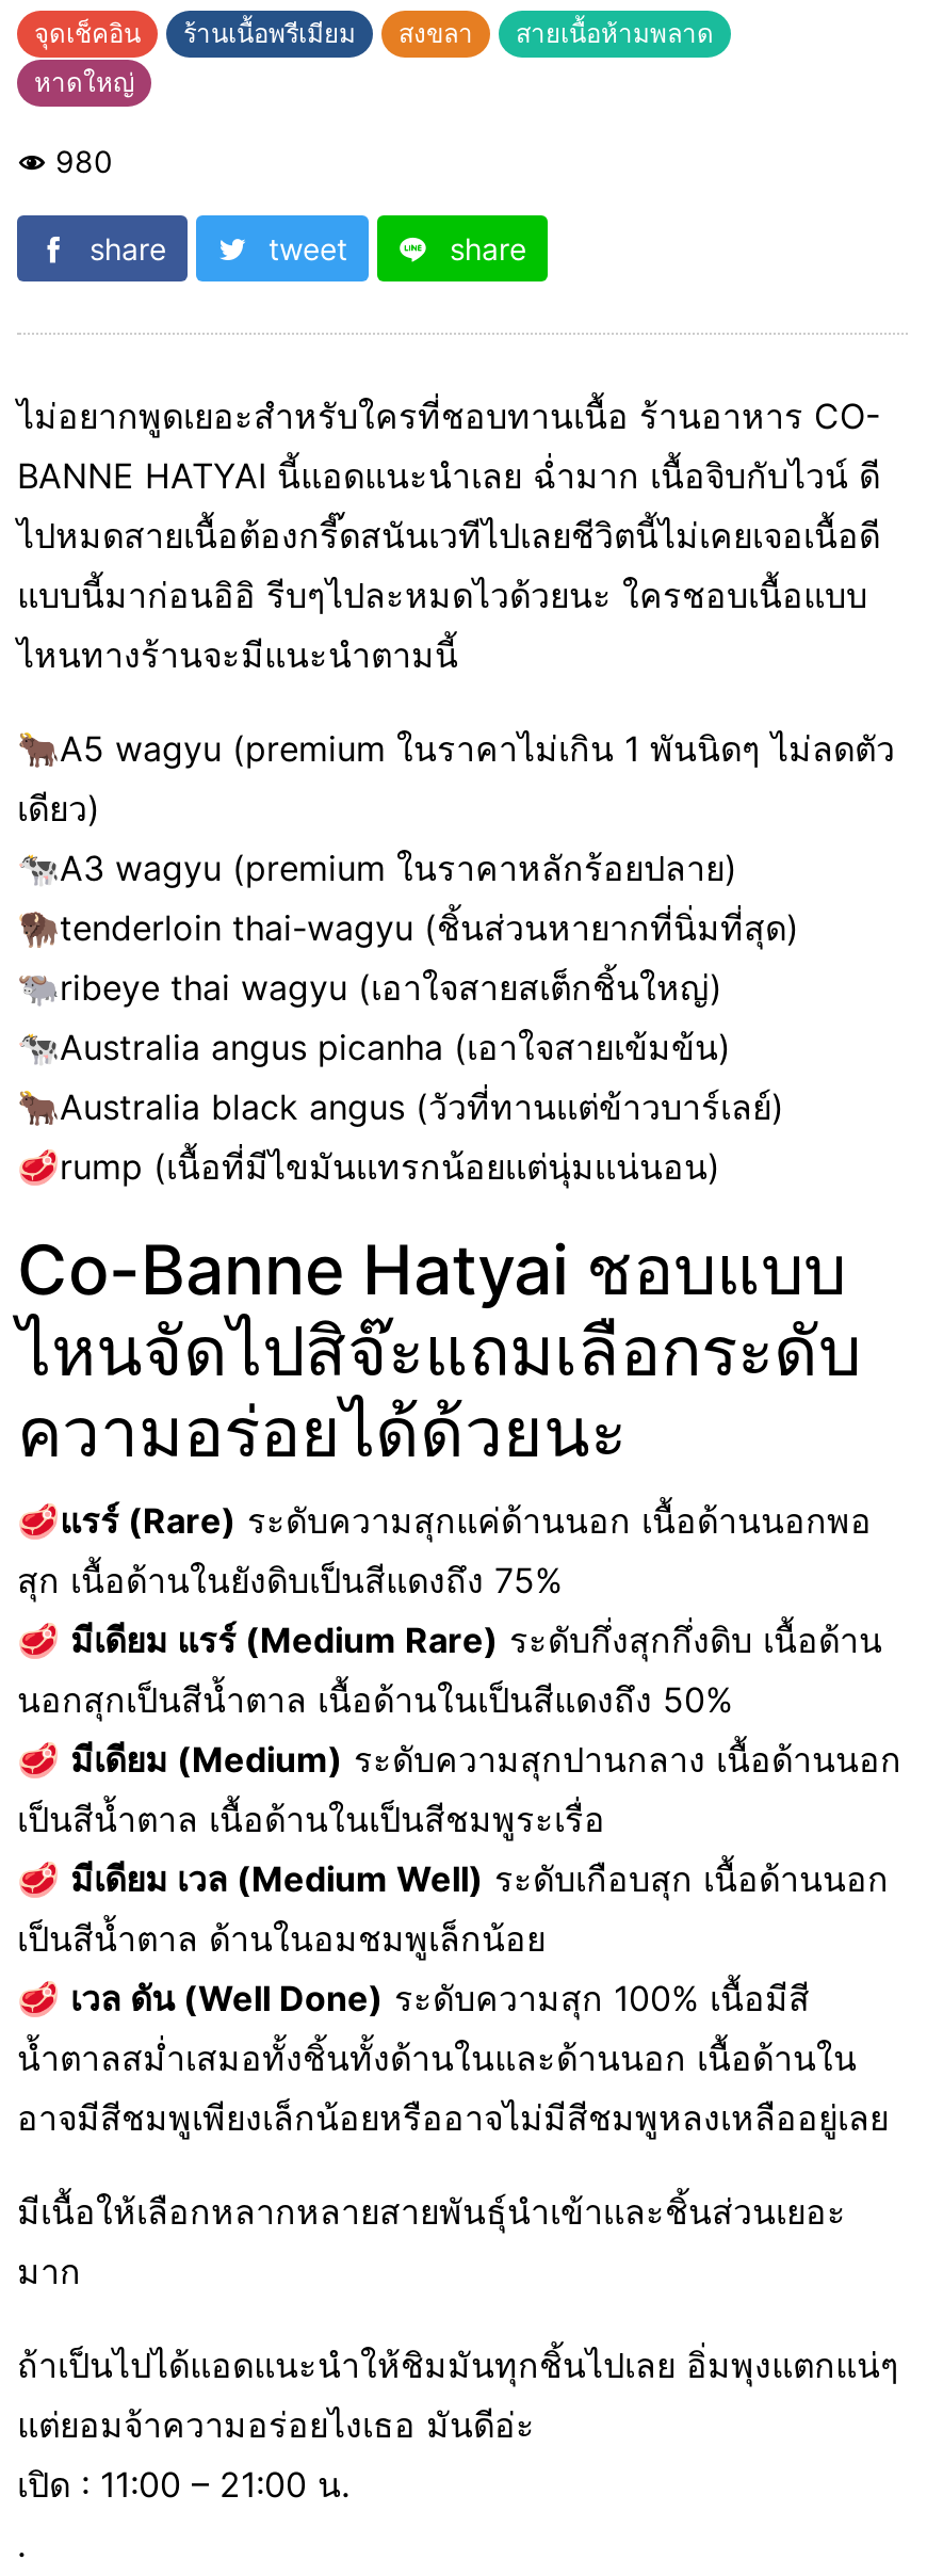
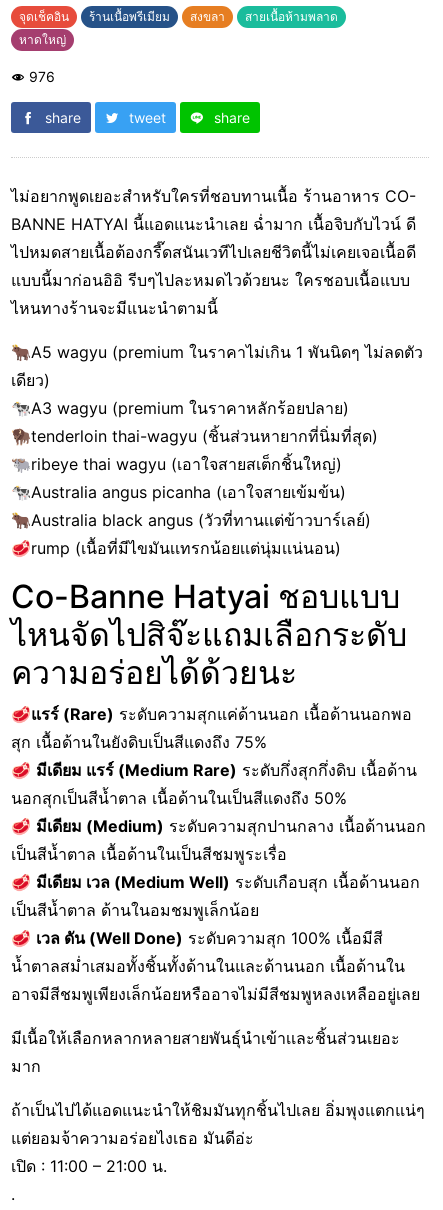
- 980
+ 976
